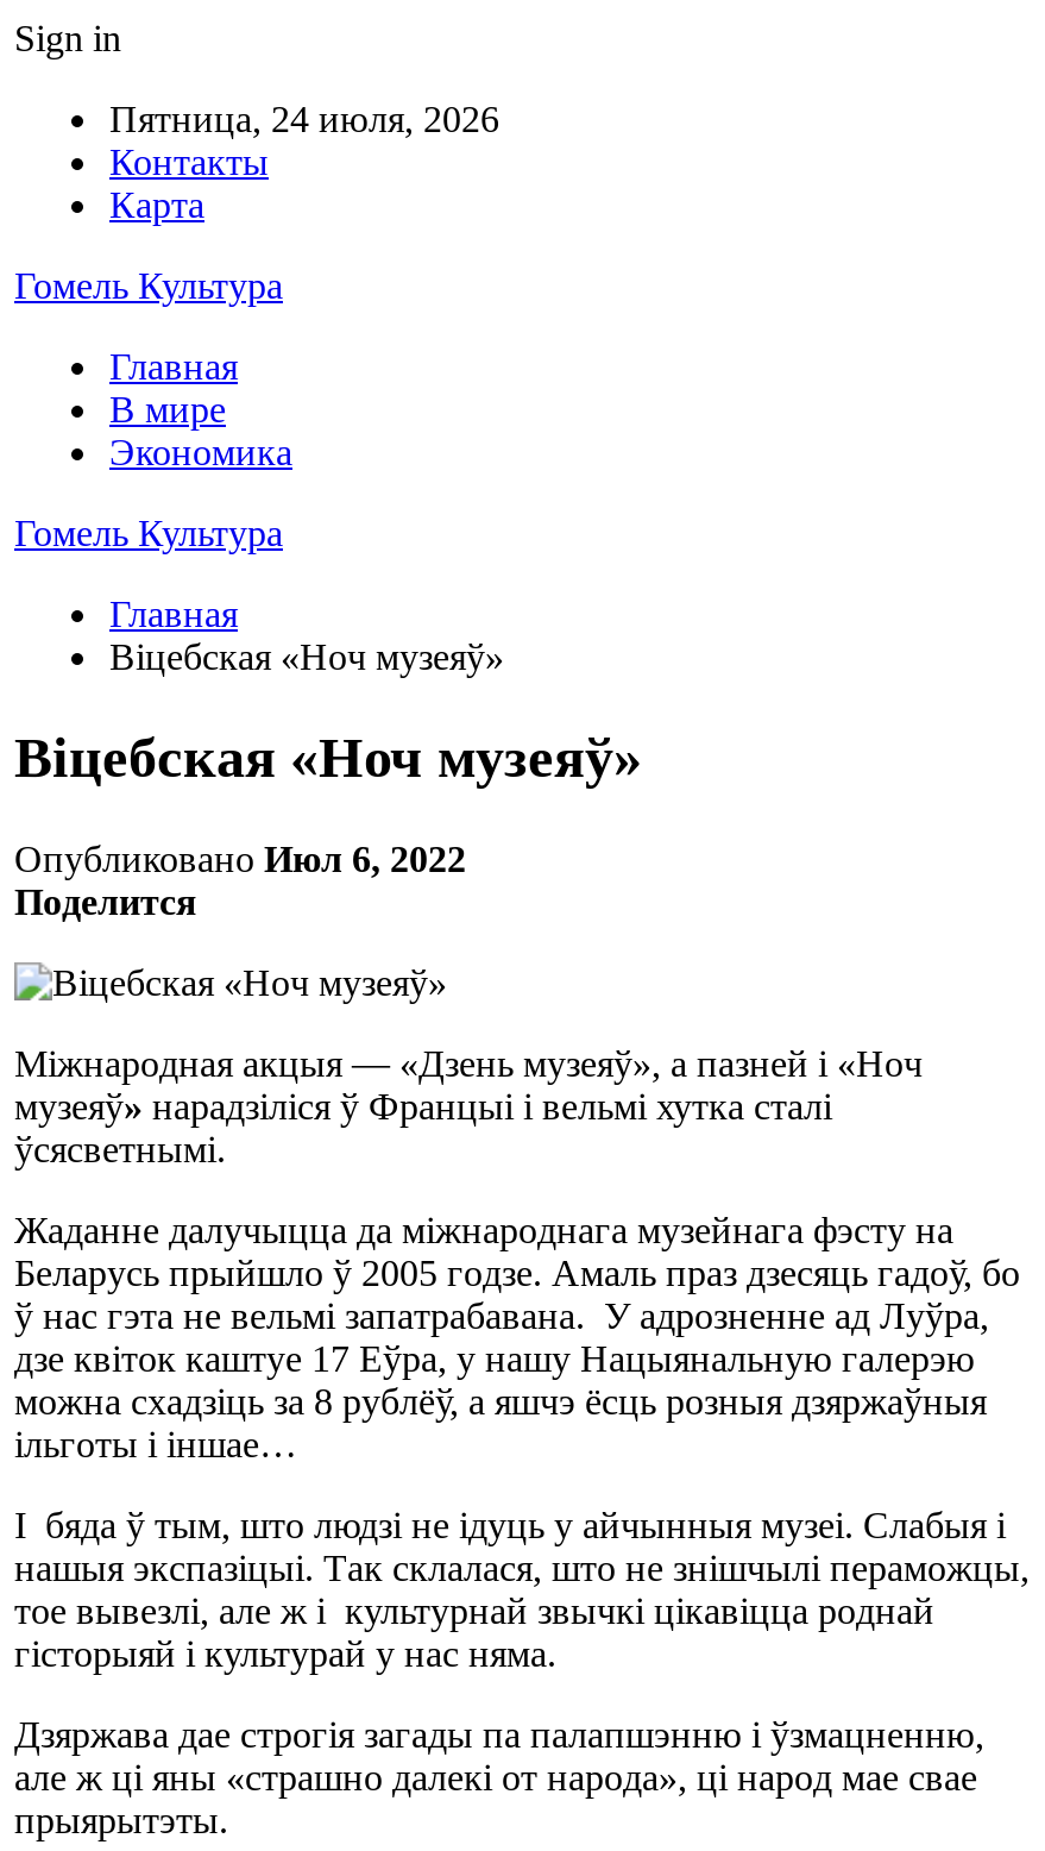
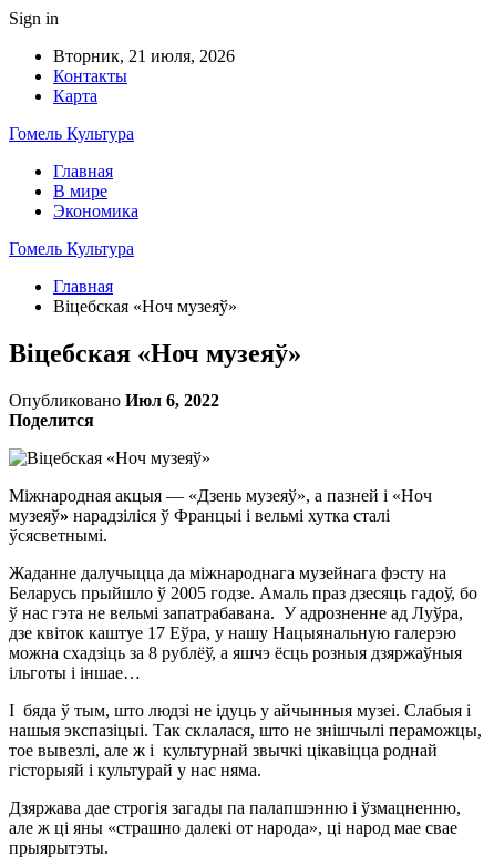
- Пятница, 24 июля, 2026
+ Вторник, 21 июля, 2026
